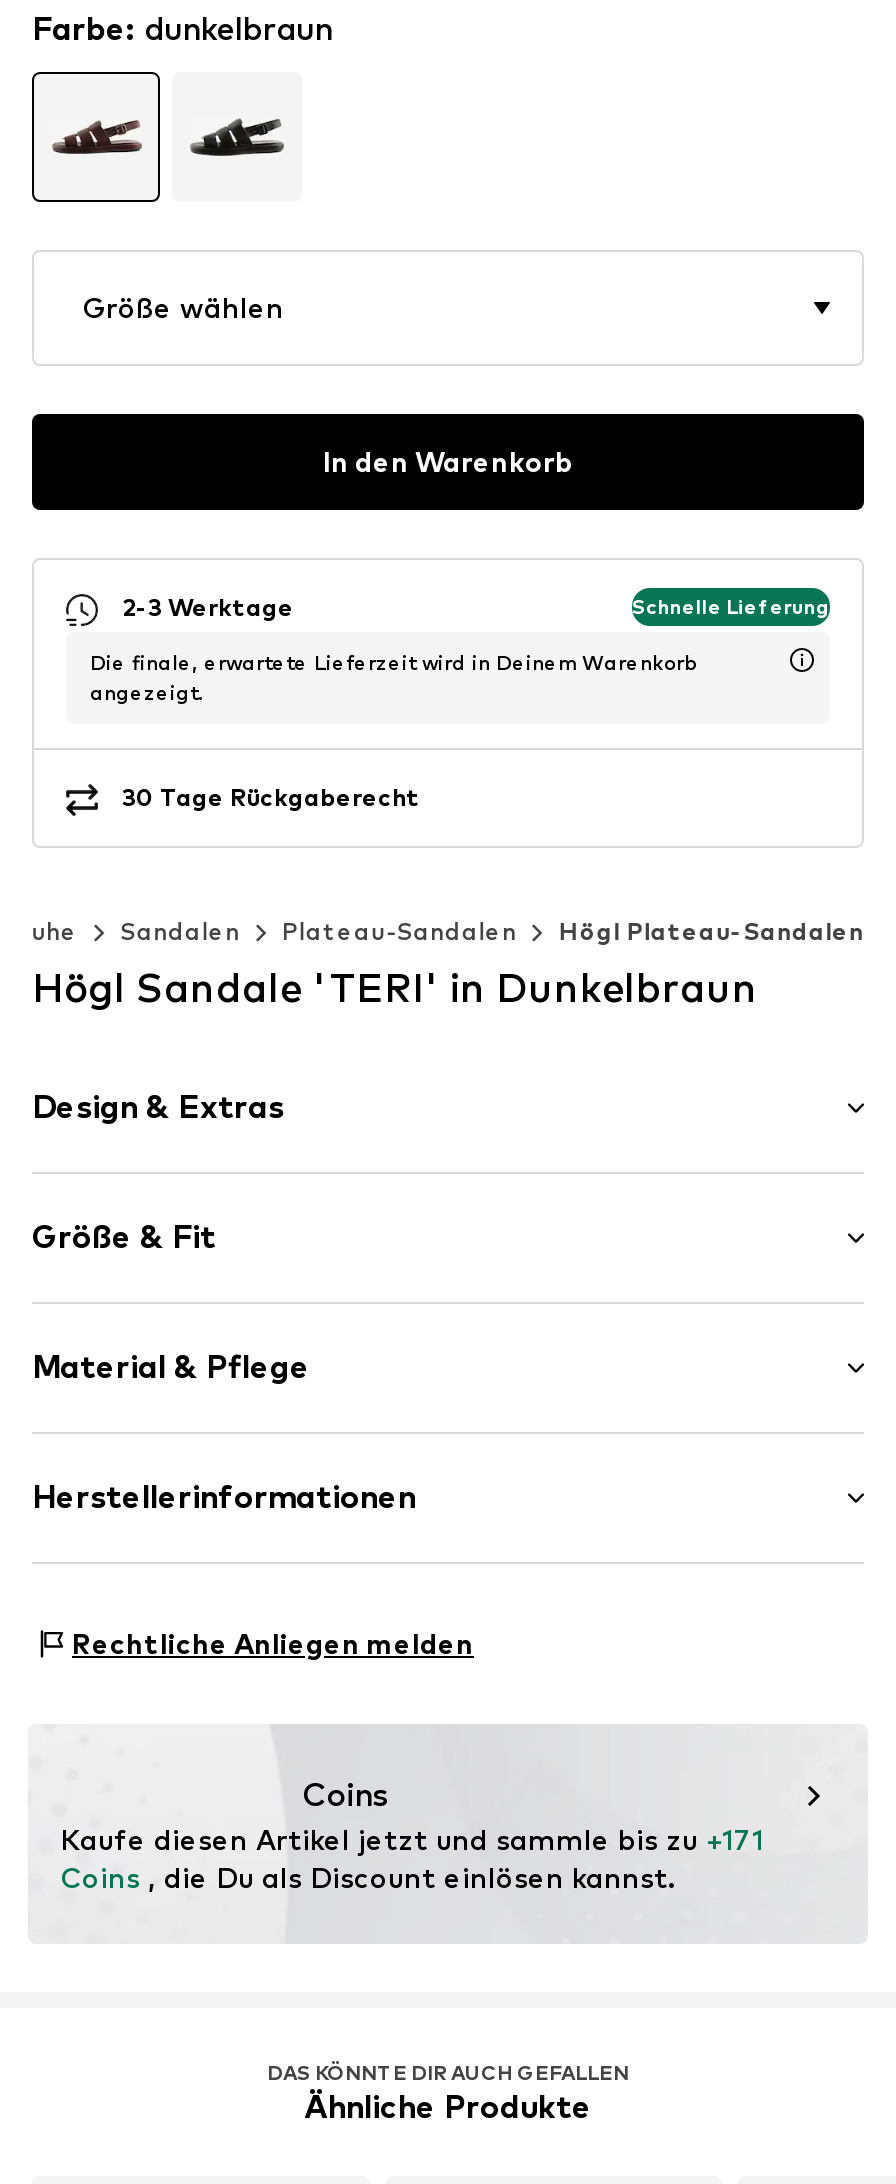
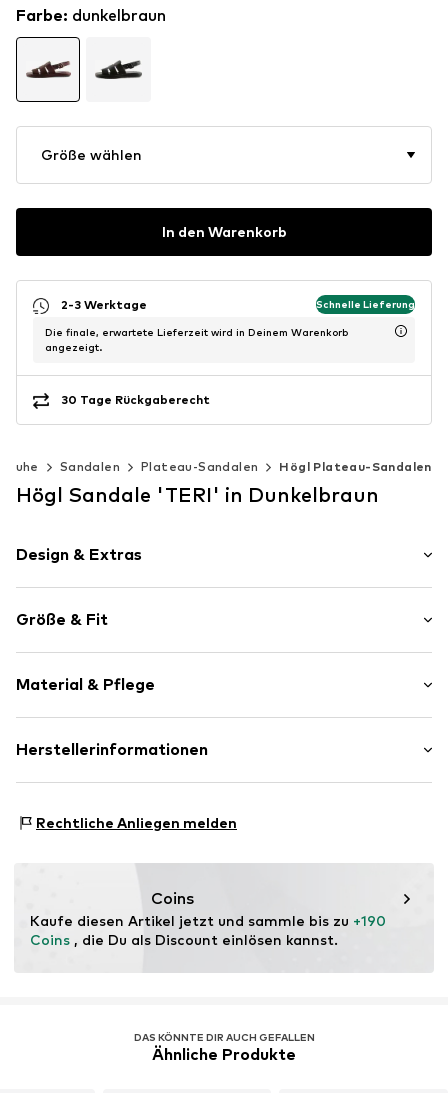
- Kaufe diesen Artikel jetzt und sammle bis zu +171
+ Kaufe diesen Artikel jetzt und sammle bis zu +190
